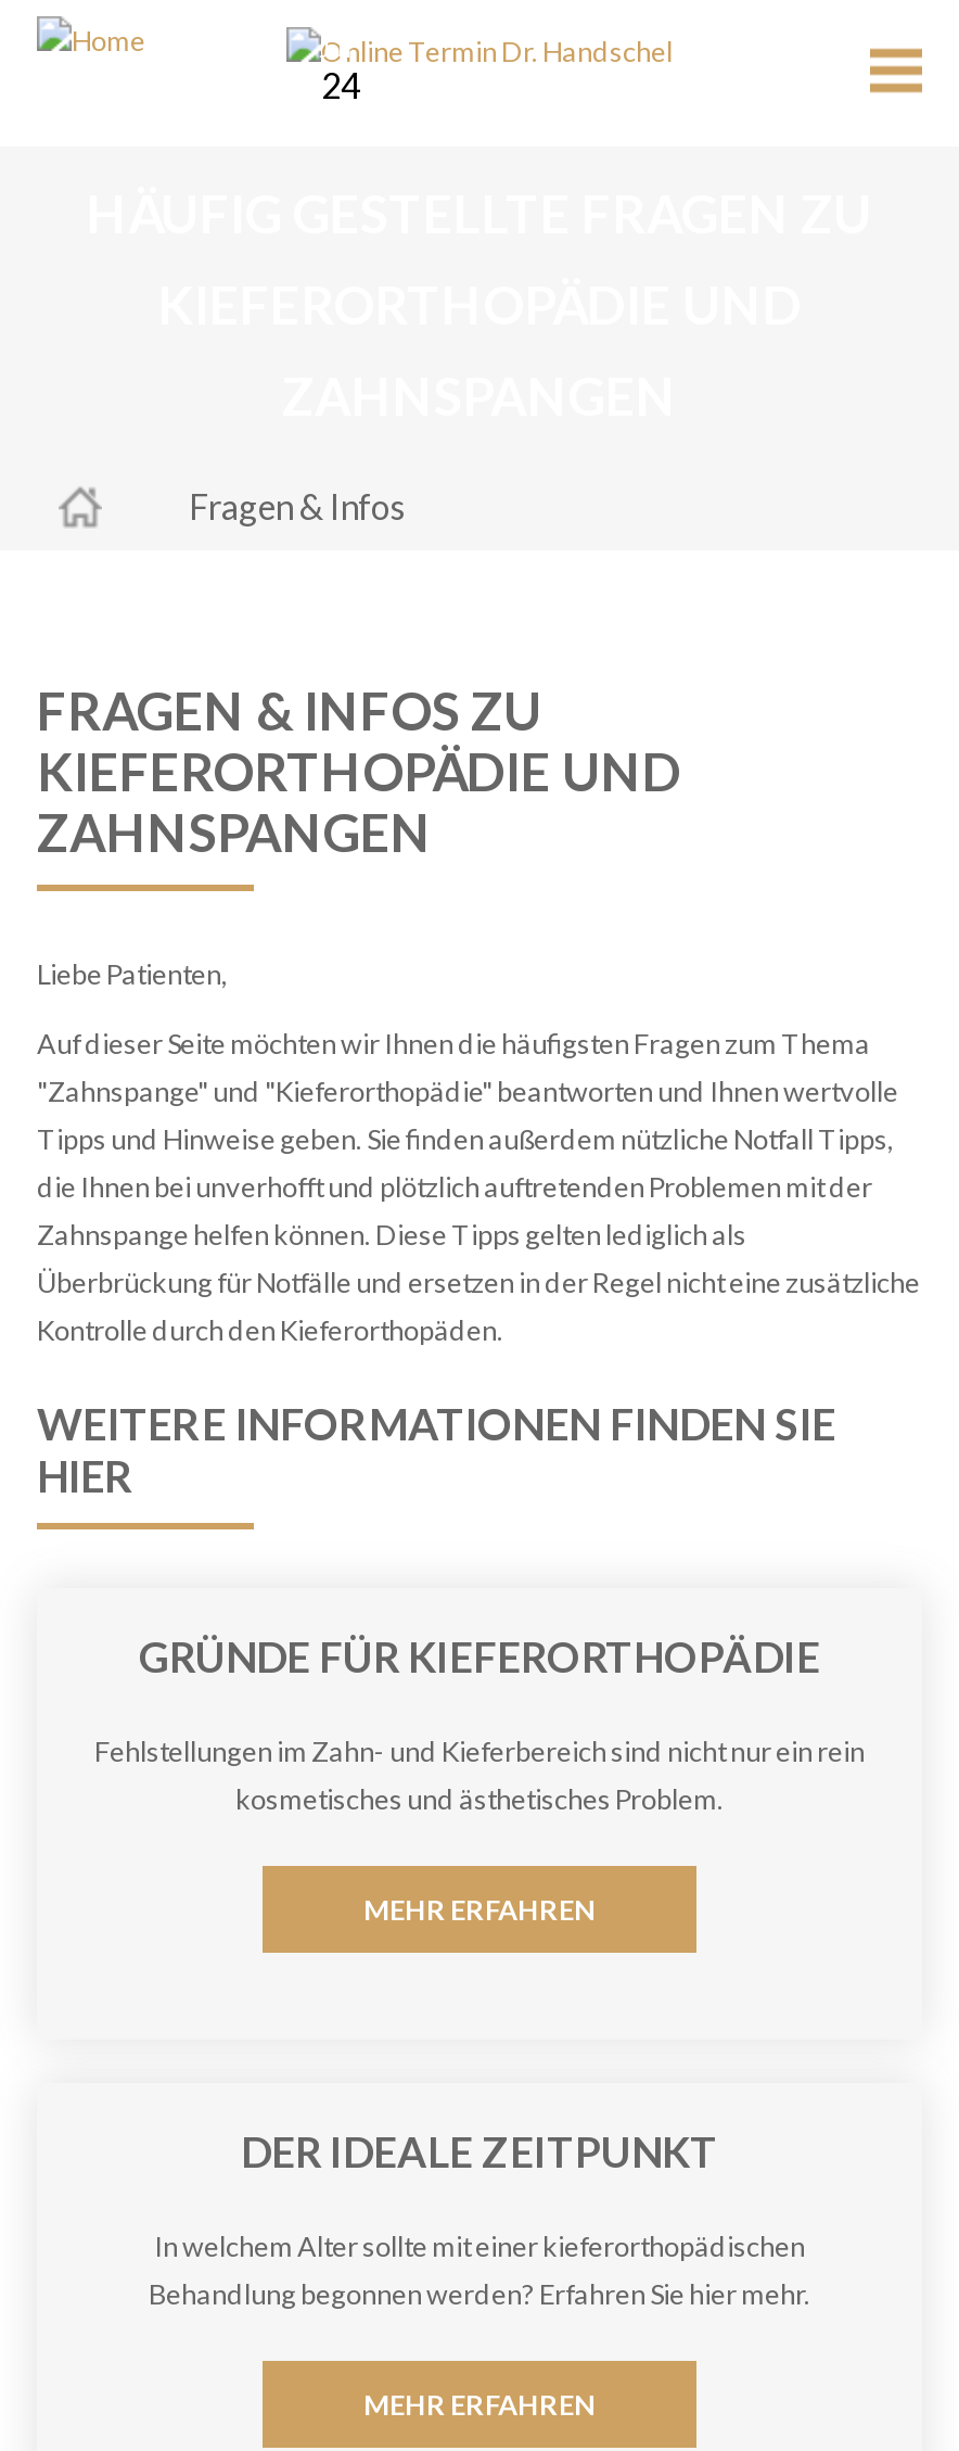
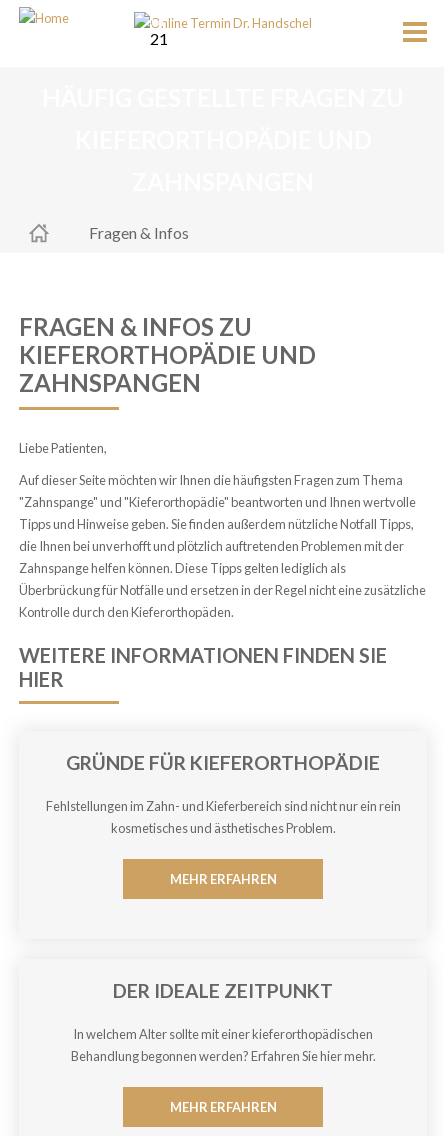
- 24
+ 21
